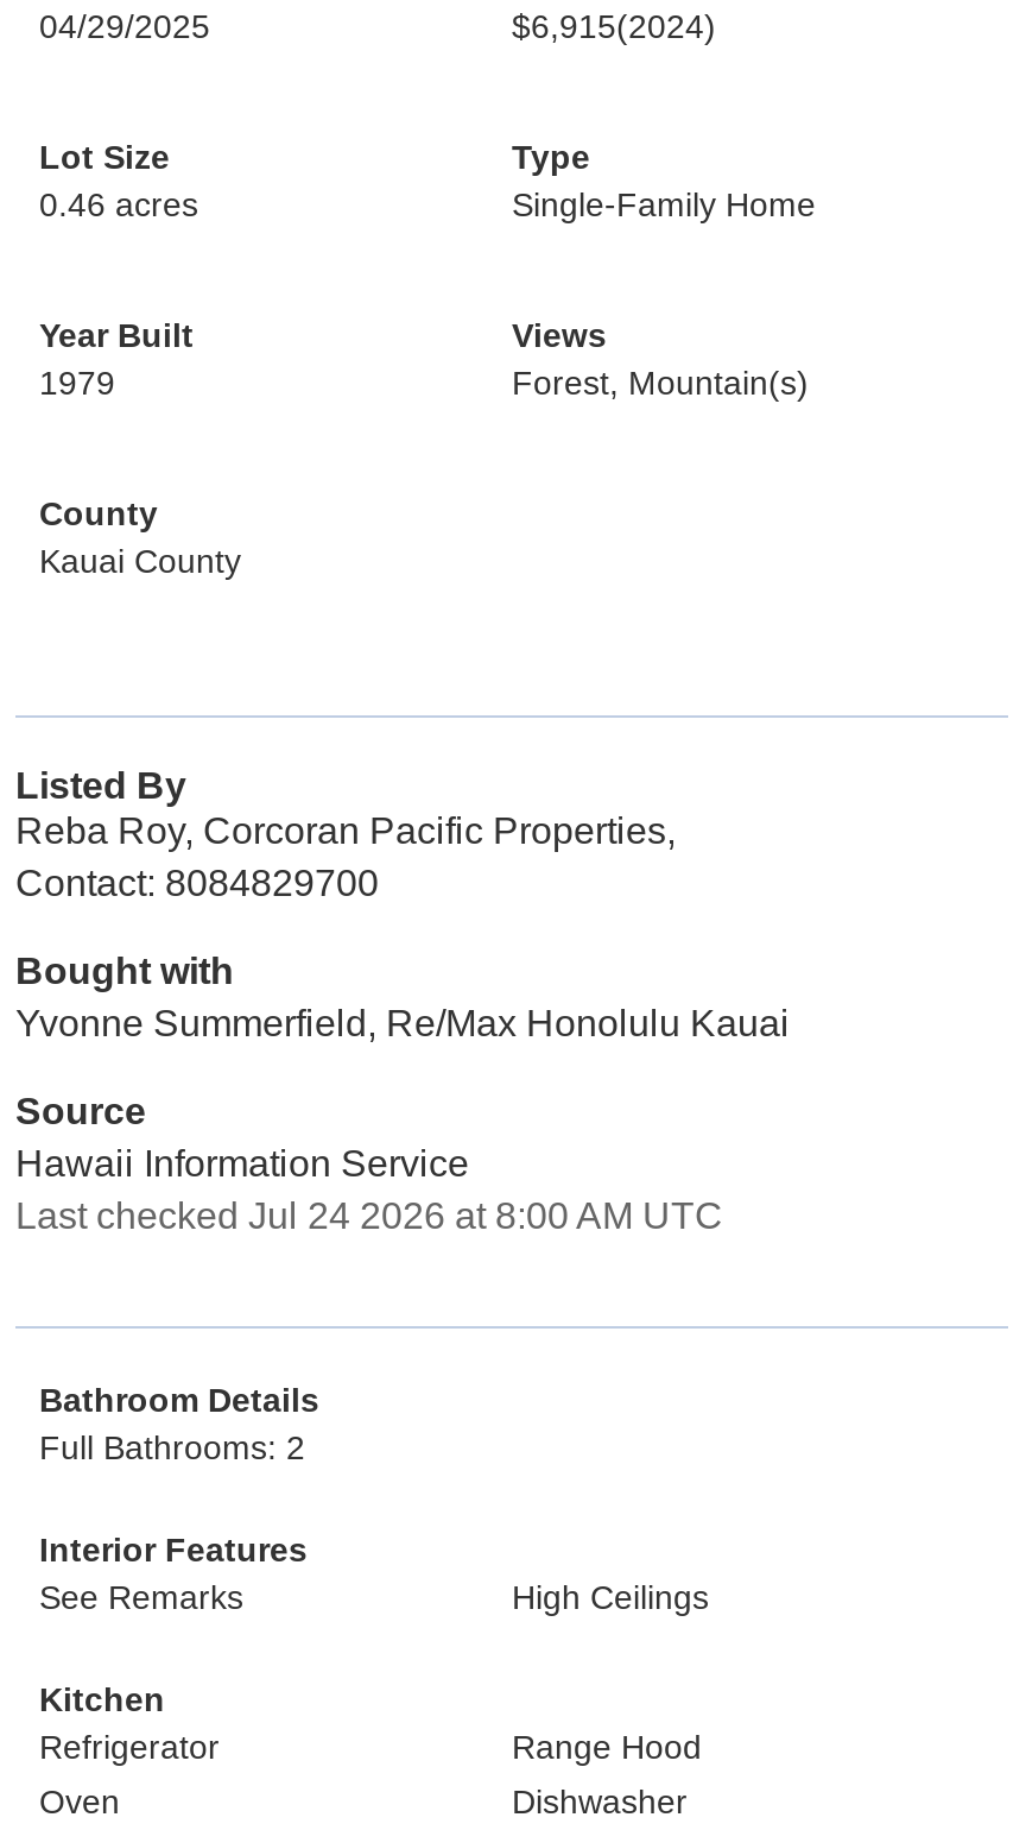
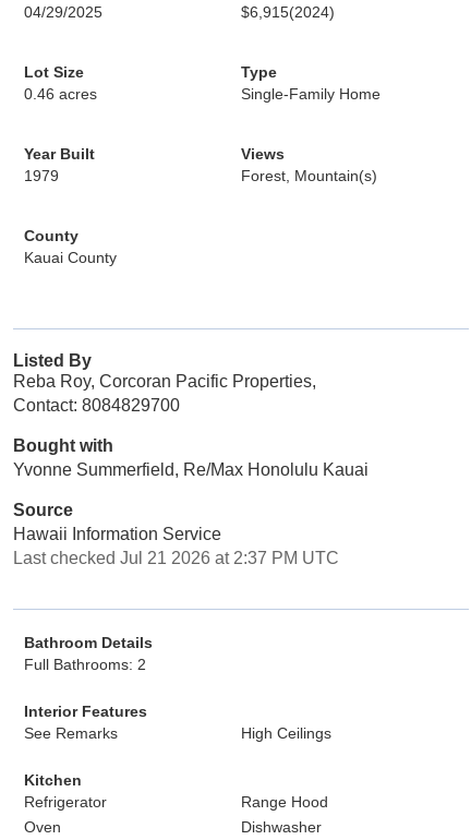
- Last checked Jul 24 2026 at 8:00 AM UTC
+ Last checked Jul 21 2026 at 2:37 PM UTC
